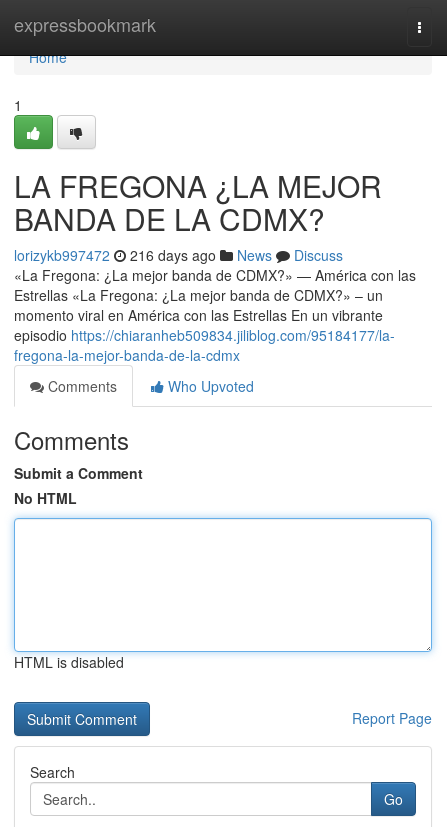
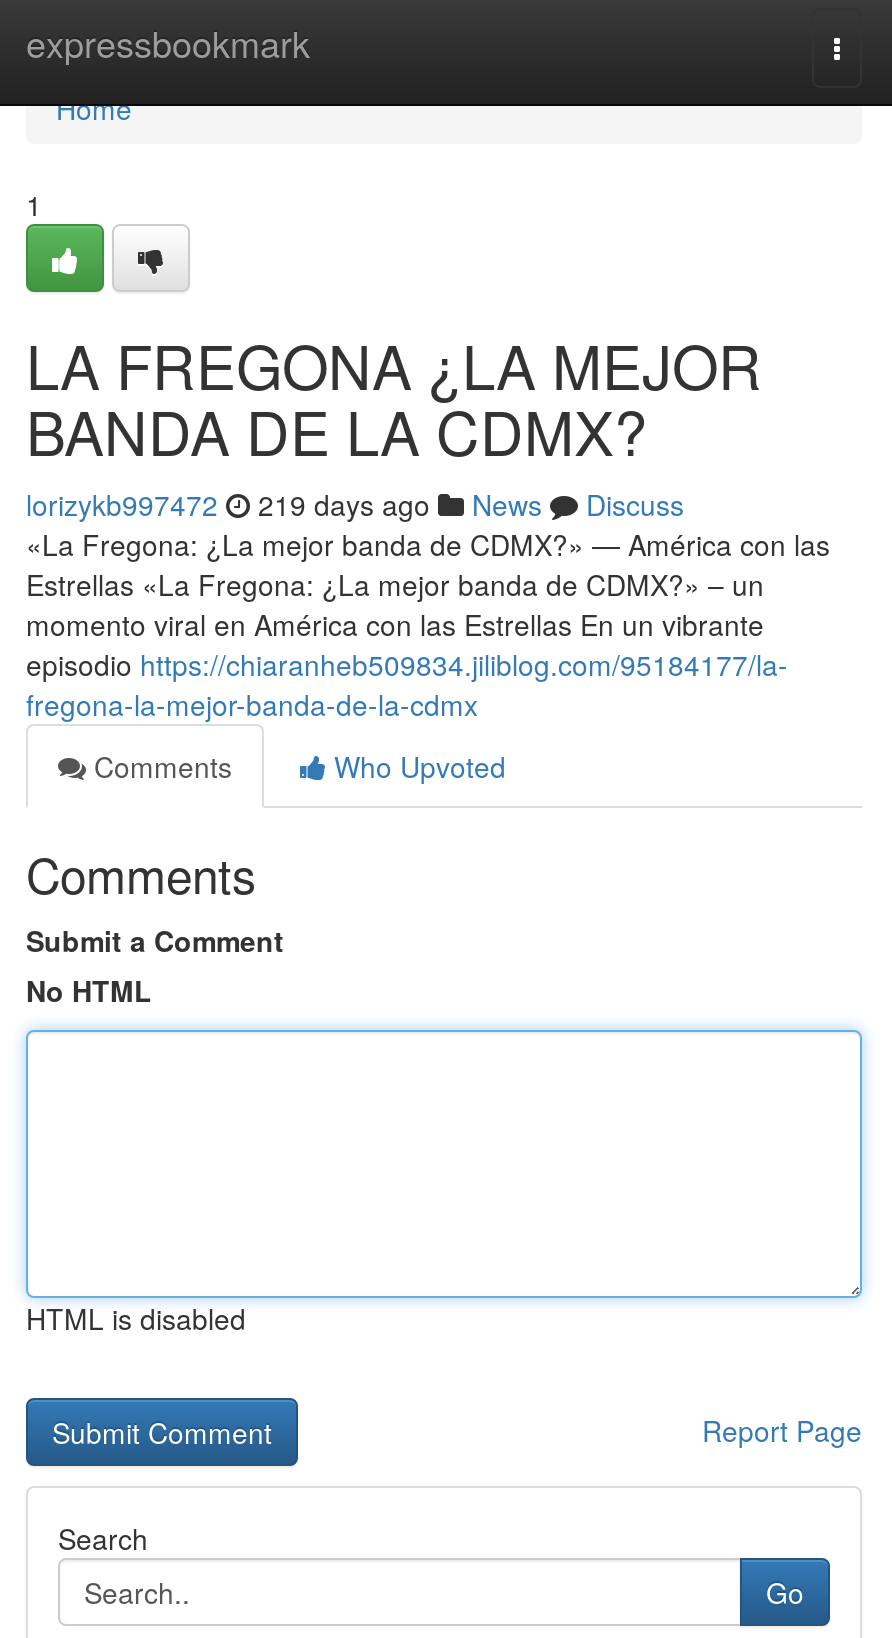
- lorizykb997472 216 days ago News Discuss
+ lorizykb997472 219 days ago News Discuss
